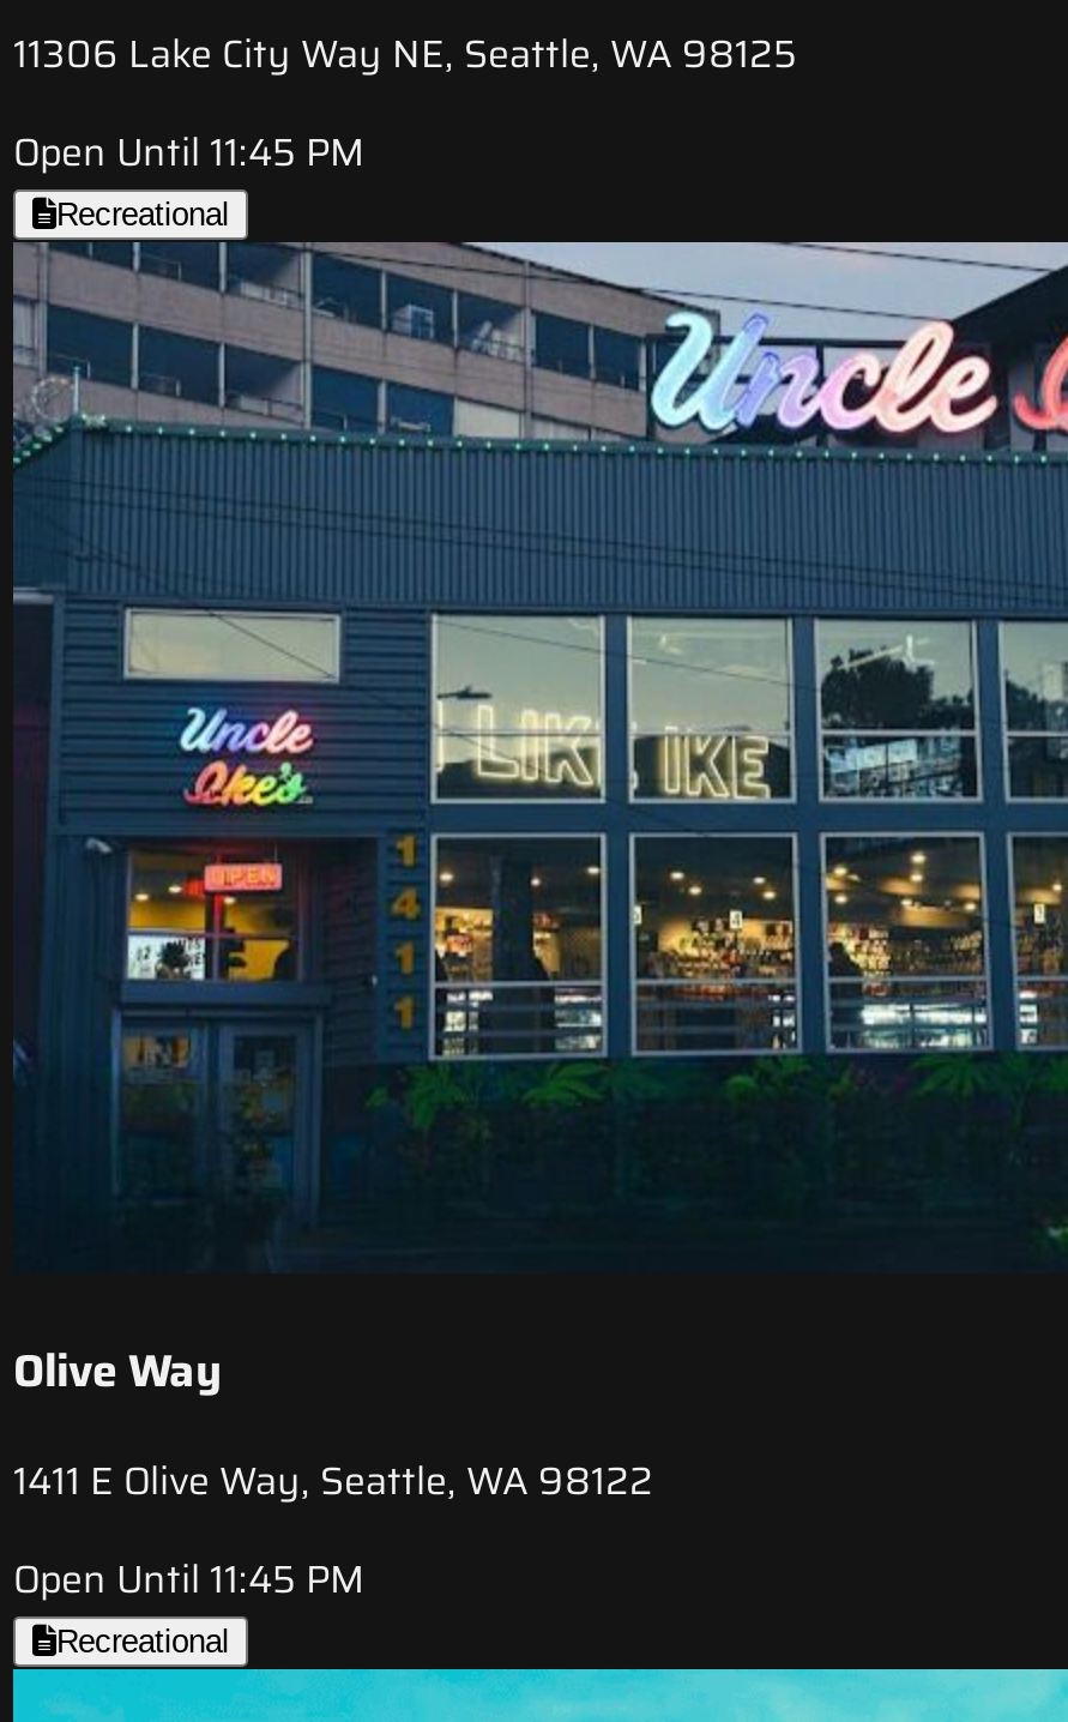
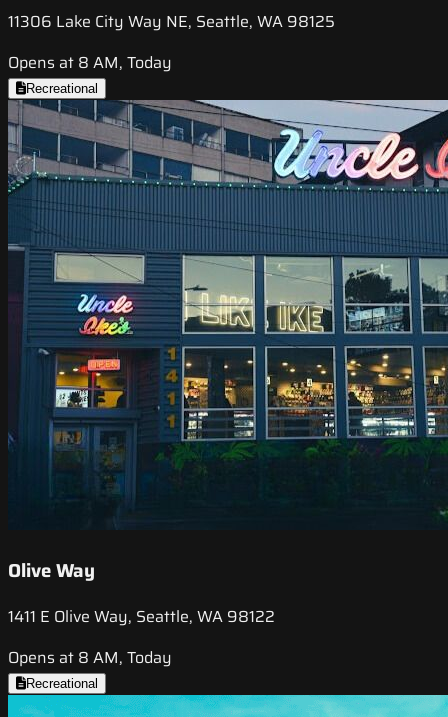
- Open Until 11:45 PM
+ Opens at 8 AM, Today

- Open Until 11:45 PM
+ Opens at 8 AM, Today
